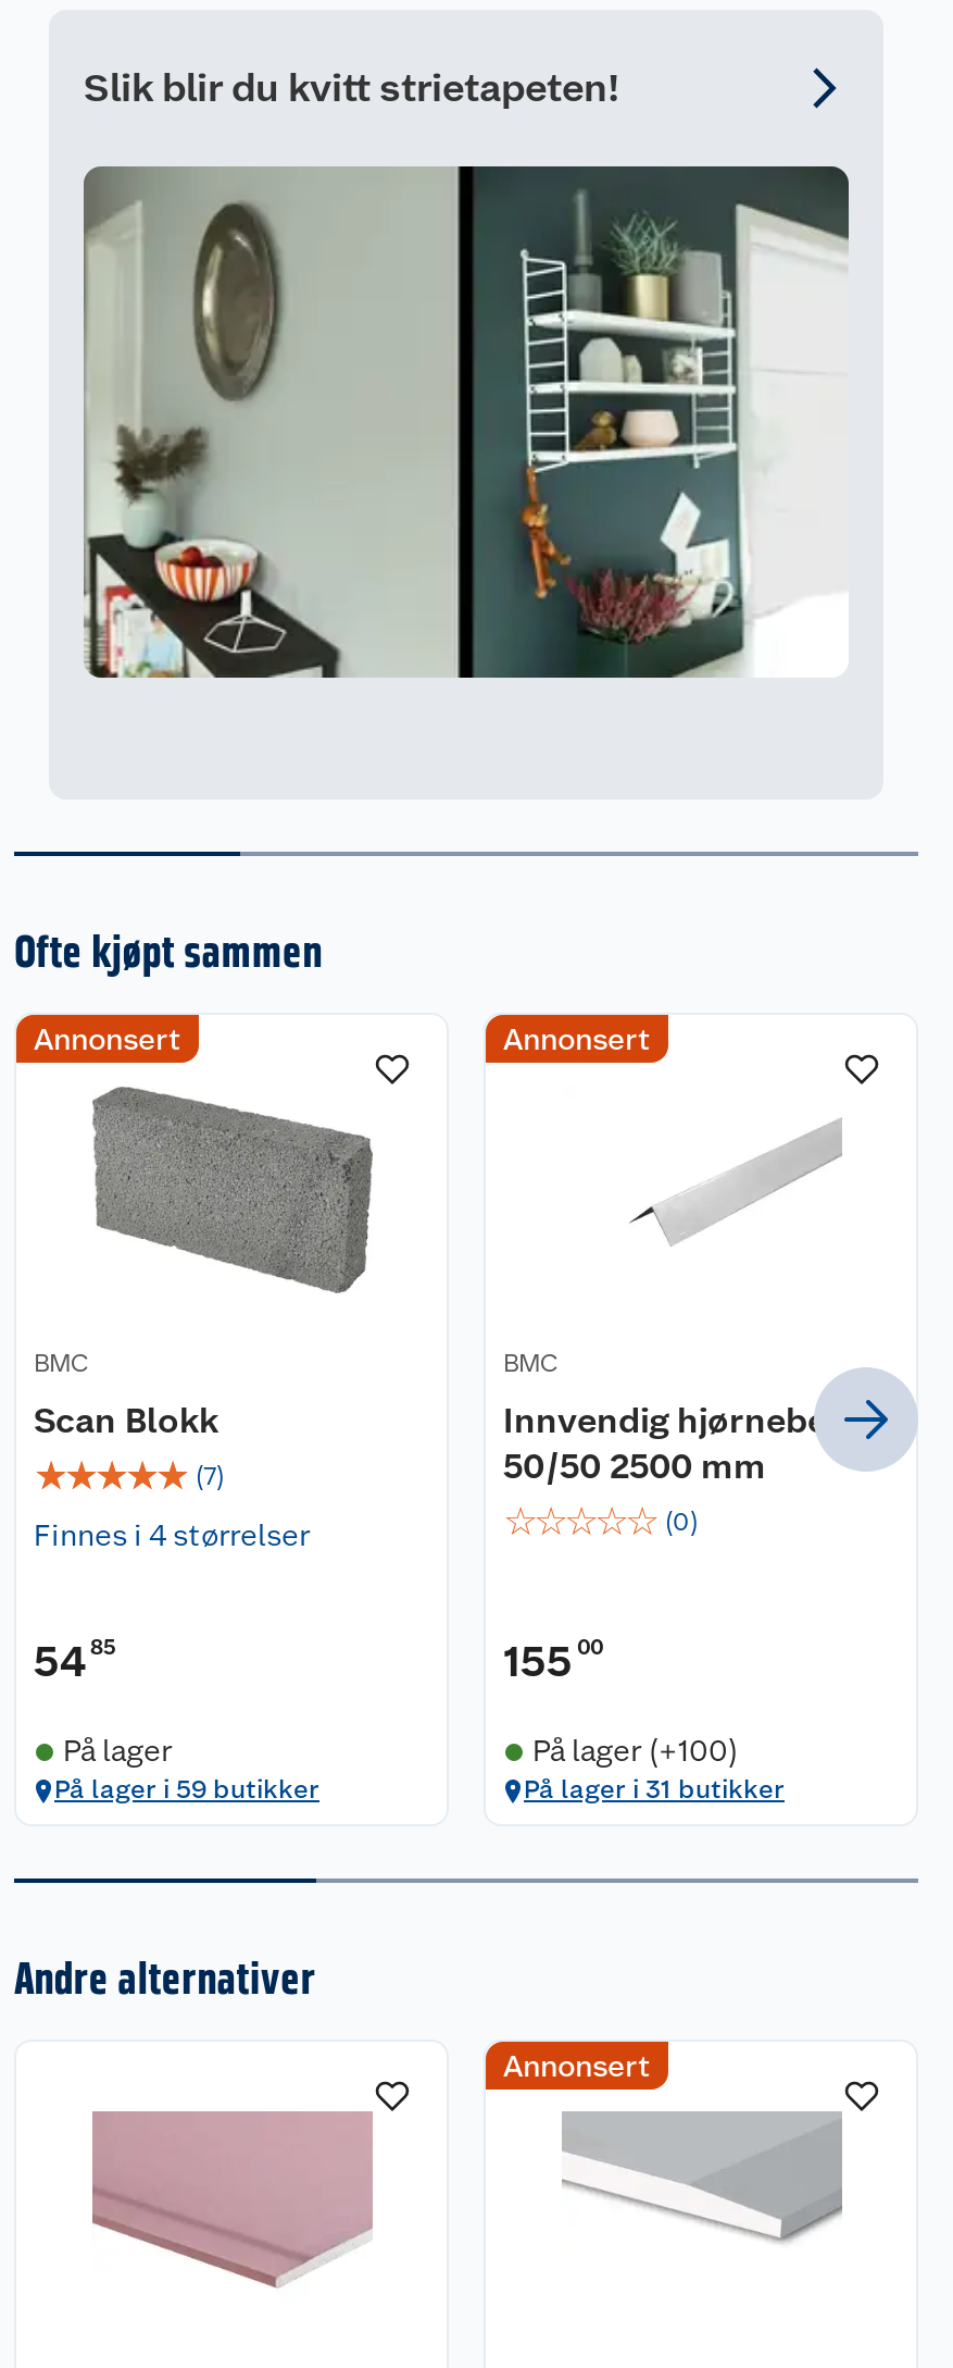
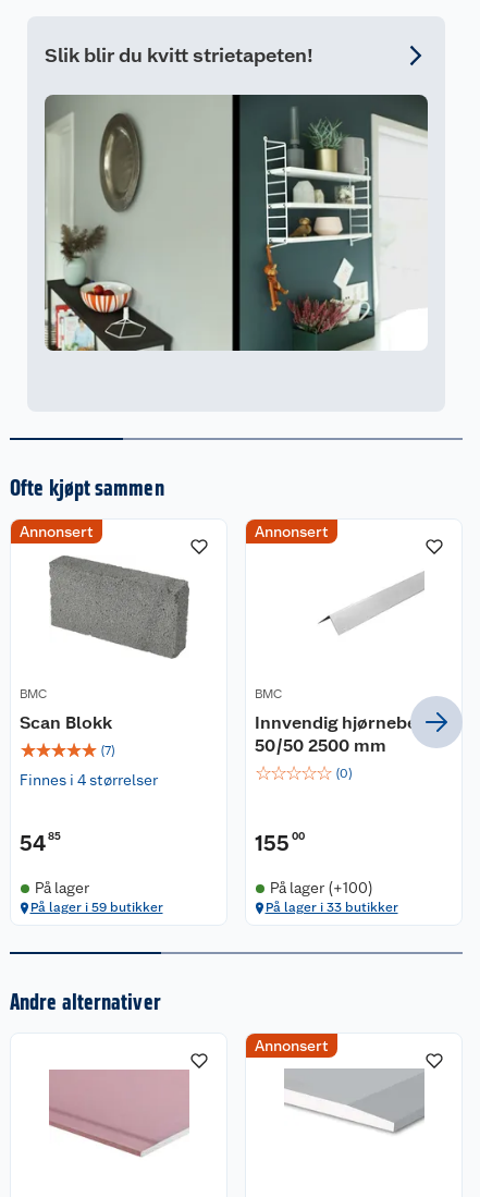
- På lager i 31 butikker
+ På lager i 33 butikker
